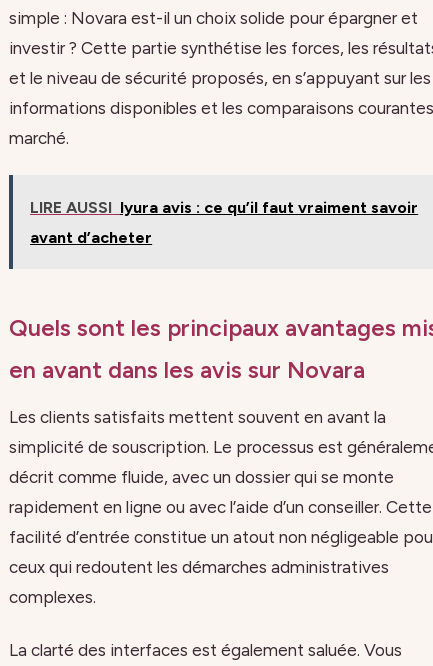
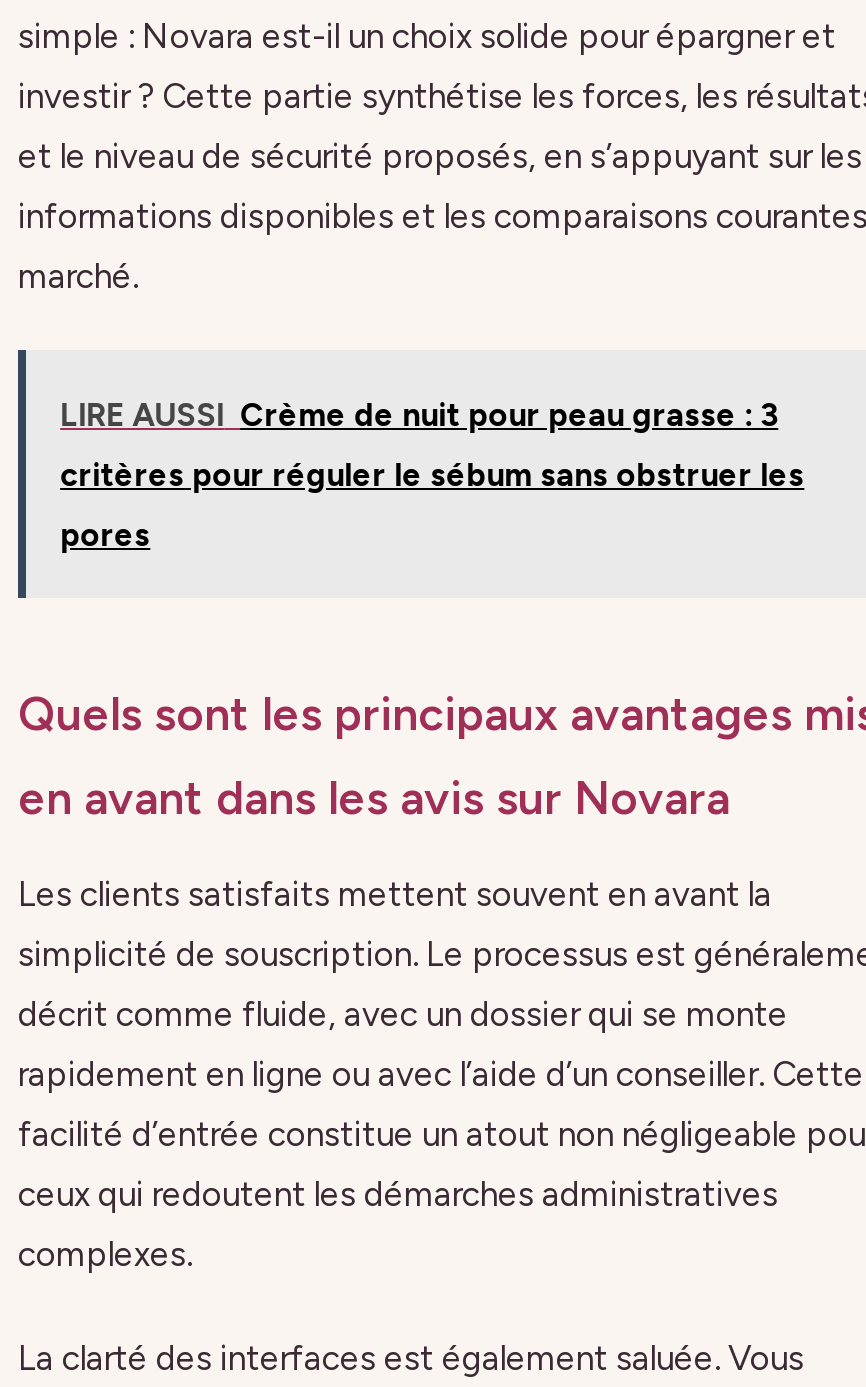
- LIRE AUSSI Iyura avis : ce qu’il faut vraiment savoir
- avant d’acheter
+ LIRE AUSSI Crème de nuit pour peau grasse : 3
+ critères pour réguler le sébum sans obstruer les
+ pores
